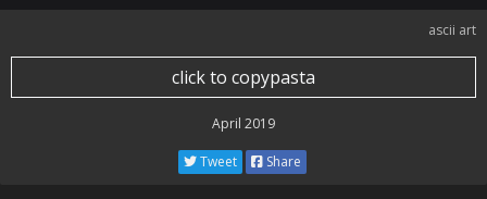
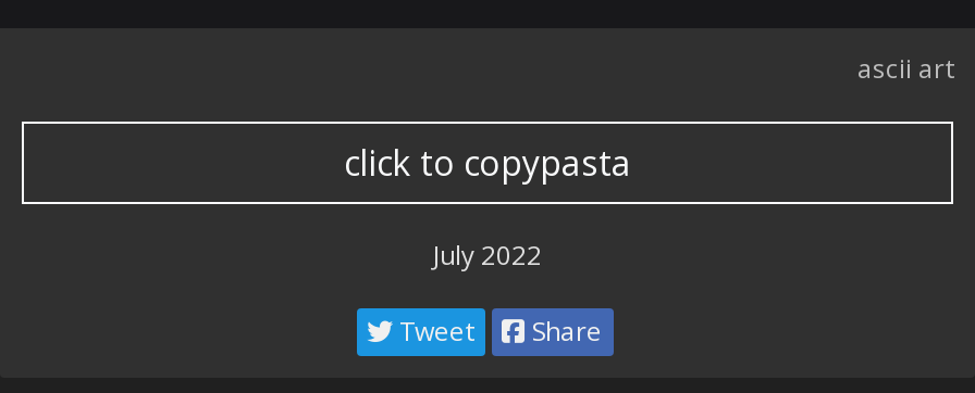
- April 2019
+ July 2022
